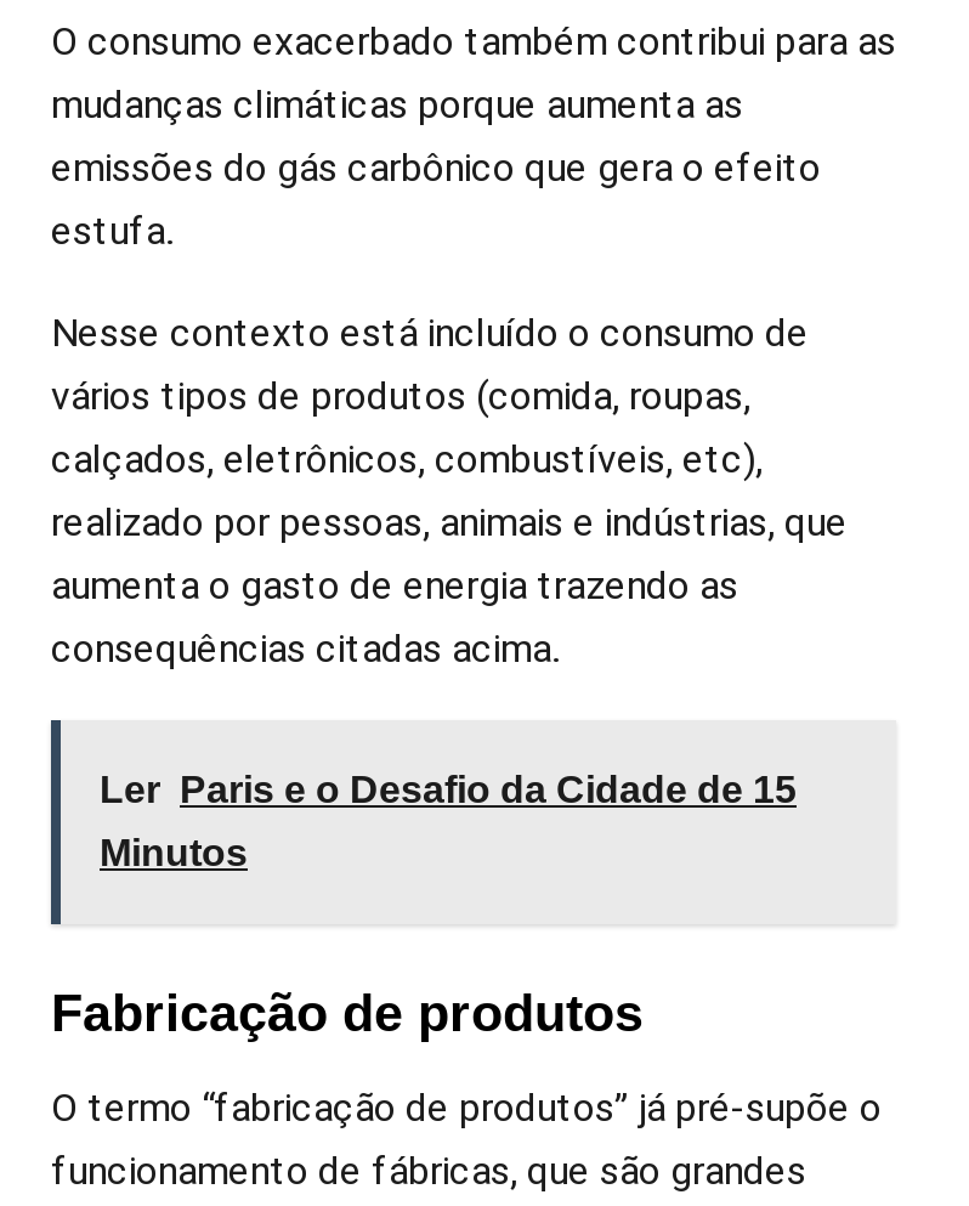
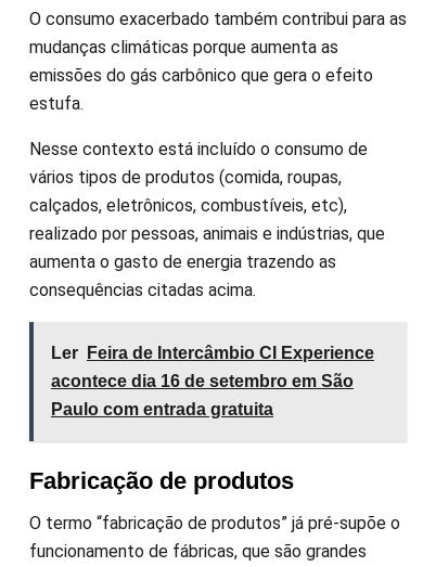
- Ler Paris e o Desafio da Cidade de 15
- Minutos
+ Ler Feira de Intercâmbio CI Experience
+ acontece dia 16 de setembro em São
+ Paulo com entrada gratuita
